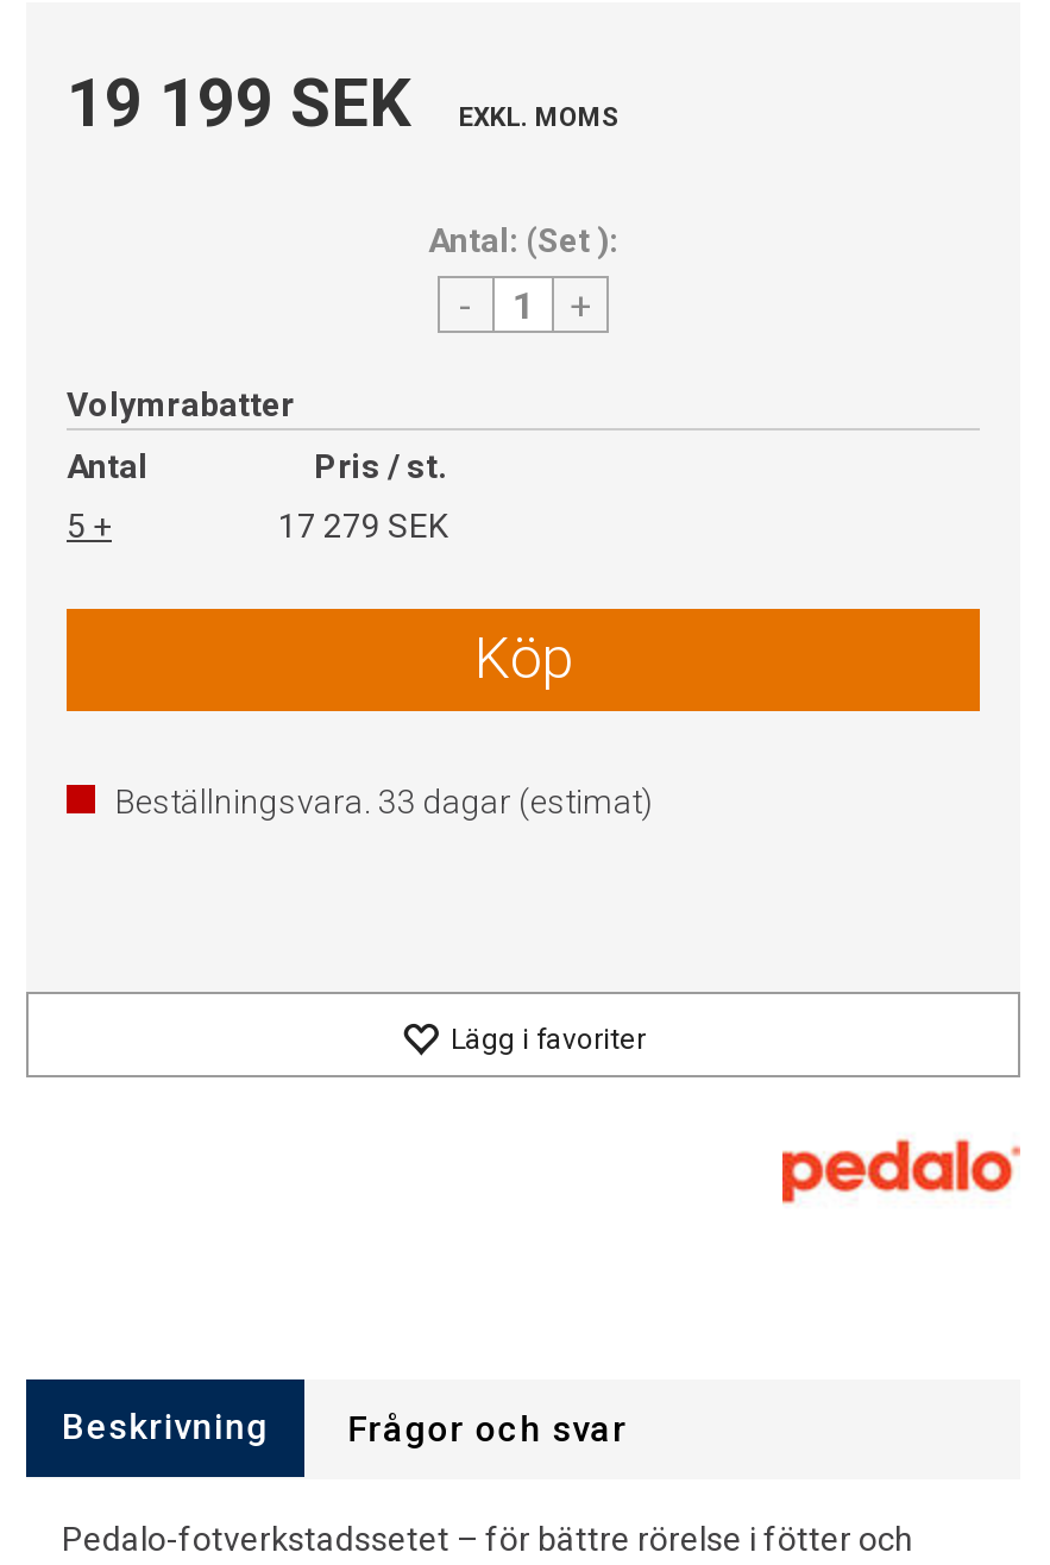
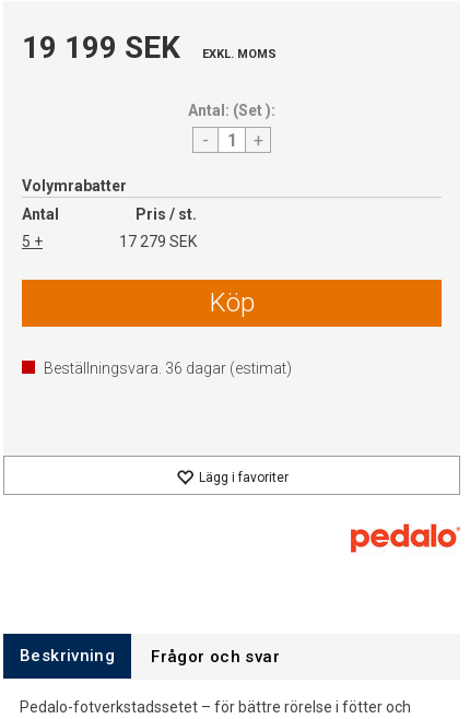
- Beställningsvara. 33 dagar (estimat)
+ Beställningsvara. 36 dagar (estimat)
